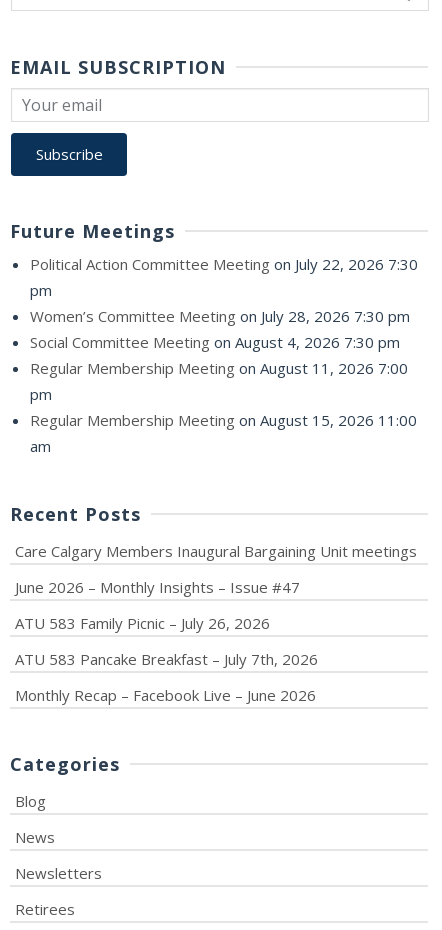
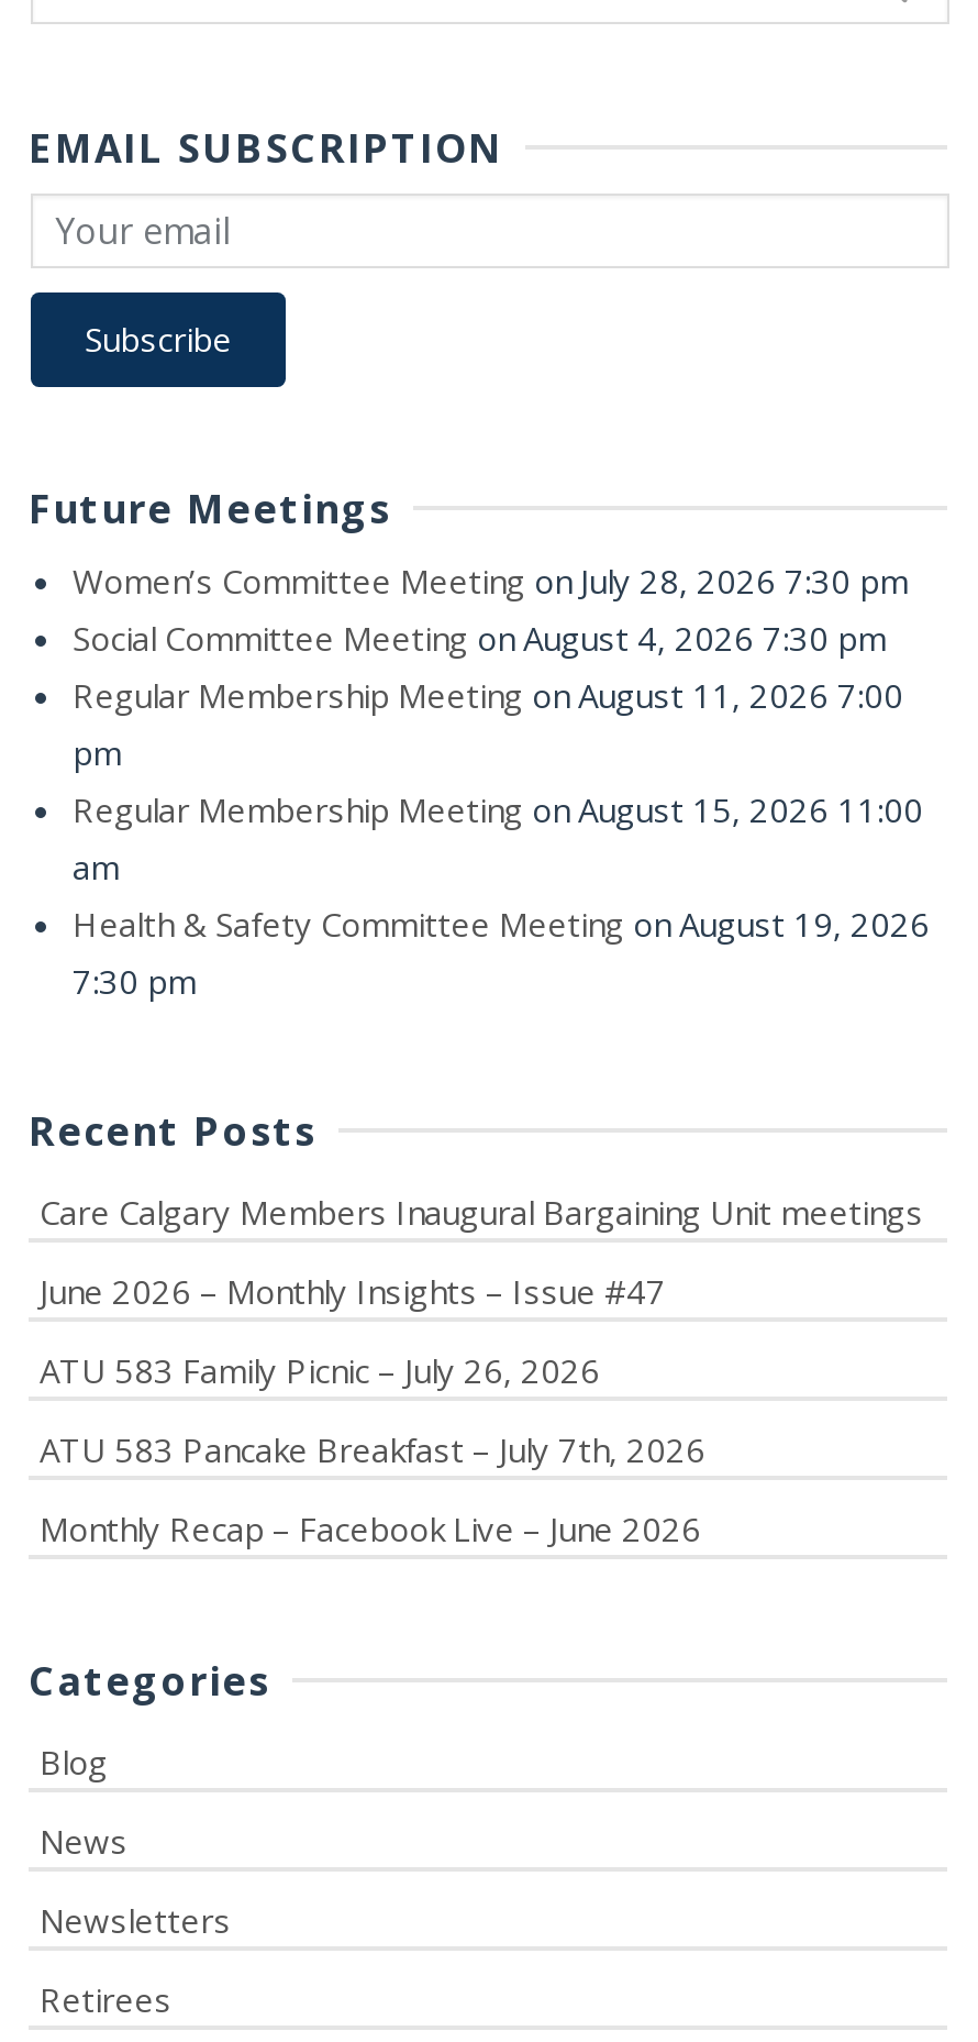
- Political Action Committee Meeting on July 22, 2026 7:30
- pm

moved up: Women’s Committee Meeting on July 28, 2026 7:30 pm | Social Committee Meeting on August 4, 2026 7:30 pm | Regular Membership Meeting on August 11, 2026 7:00 | pm | Regular Membership Meeting on August 15, 2026 11:00 | am

+ Health & Safety Committee Meeting on August 19, 2026
+ 7:30 pm
